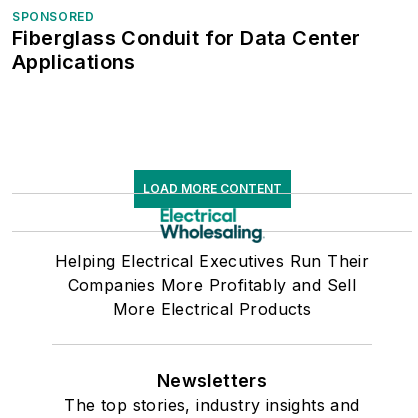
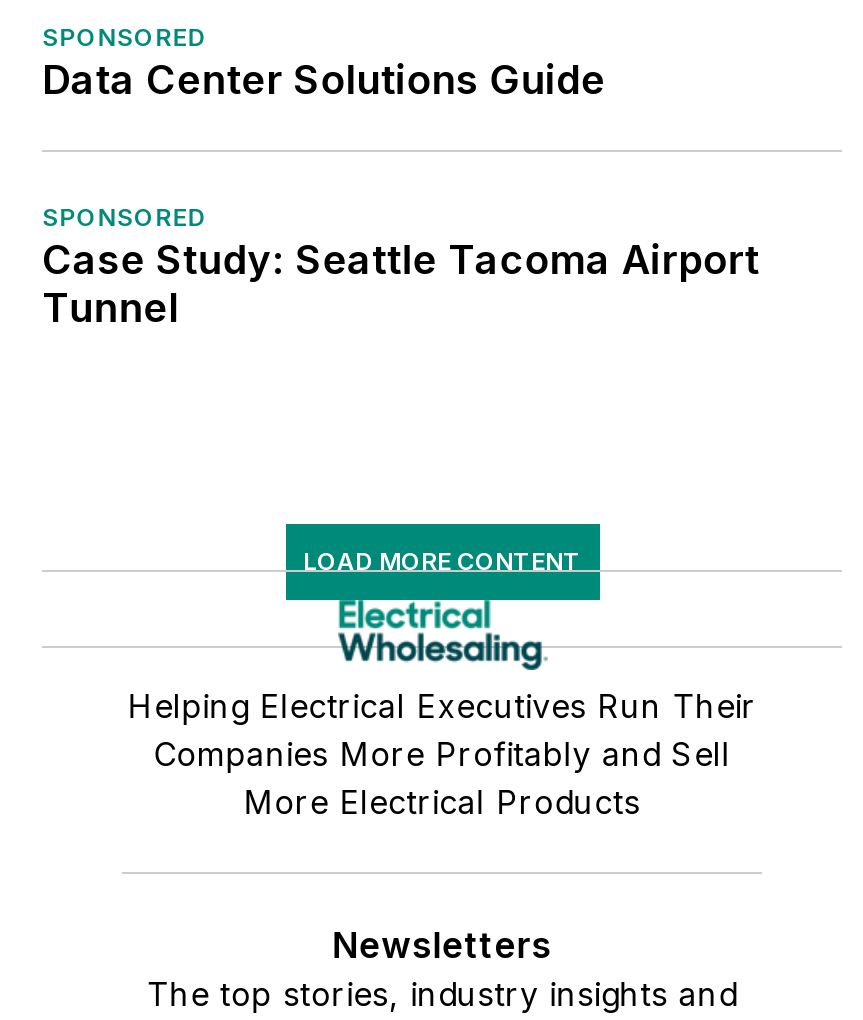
- Fiberglass Conduit for Data Center
- Applications
+ Data Center Solutions Guide
+ SPONSORED
+ Case Study: Seattle Tacoma Airport
+ Tunnel
